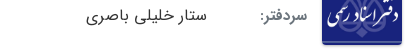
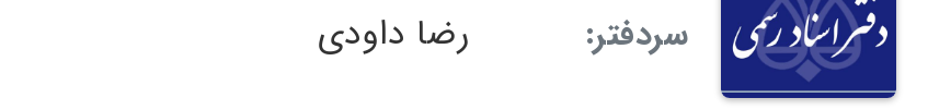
- ستار خلیلی باصری
+ رضا داودی
